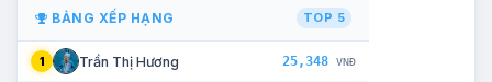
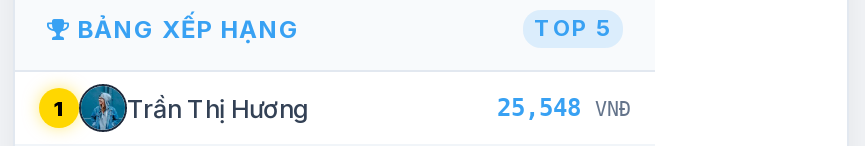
- 25,348 VNĐ
+ 25,548 VNĐ
